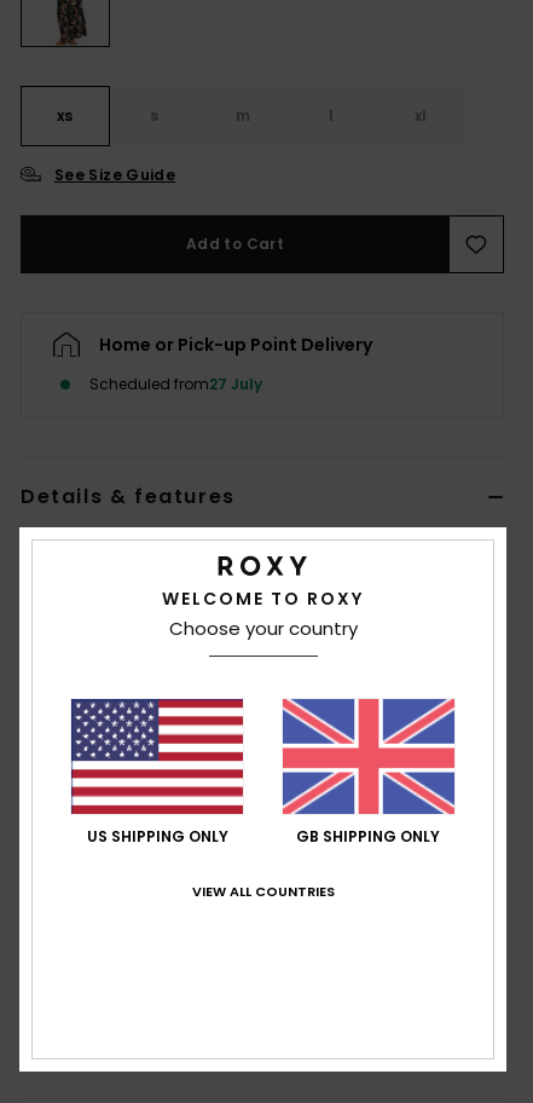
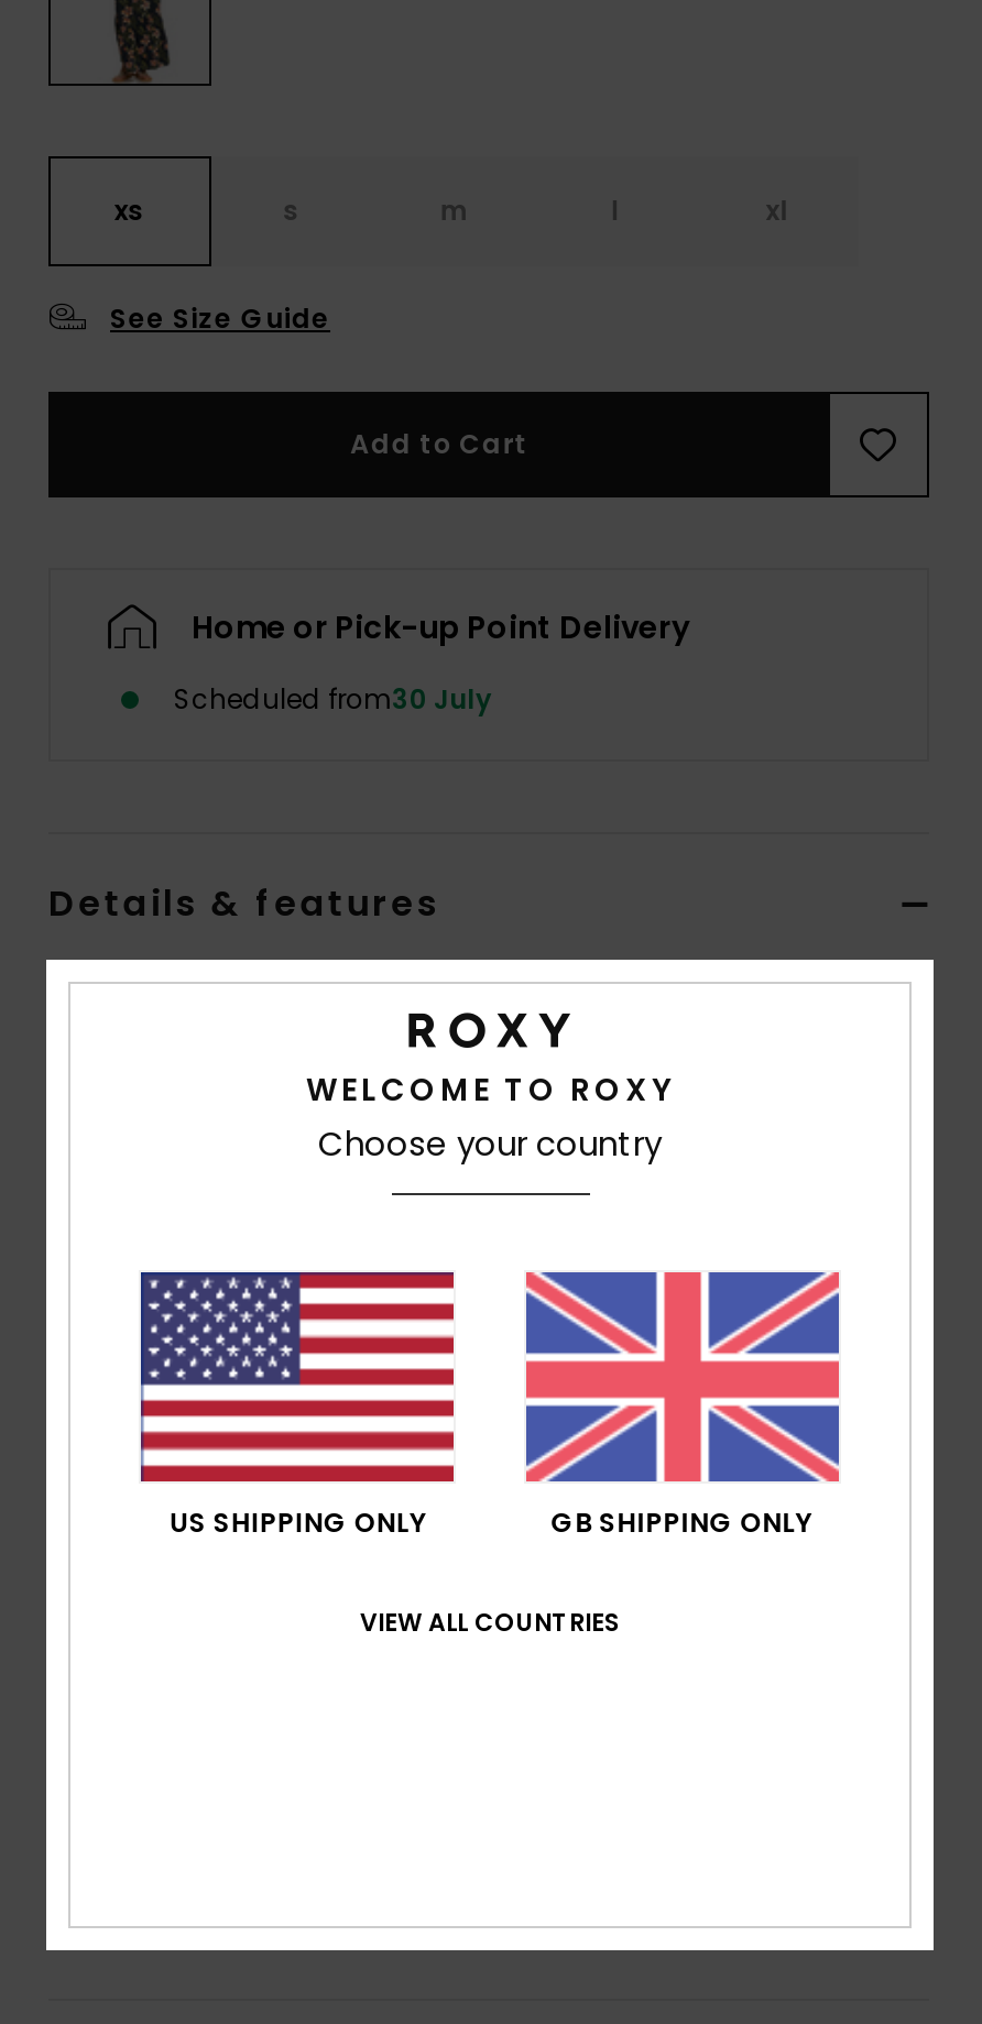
- Scheduled from27 July
+ Scheduled from30 July
